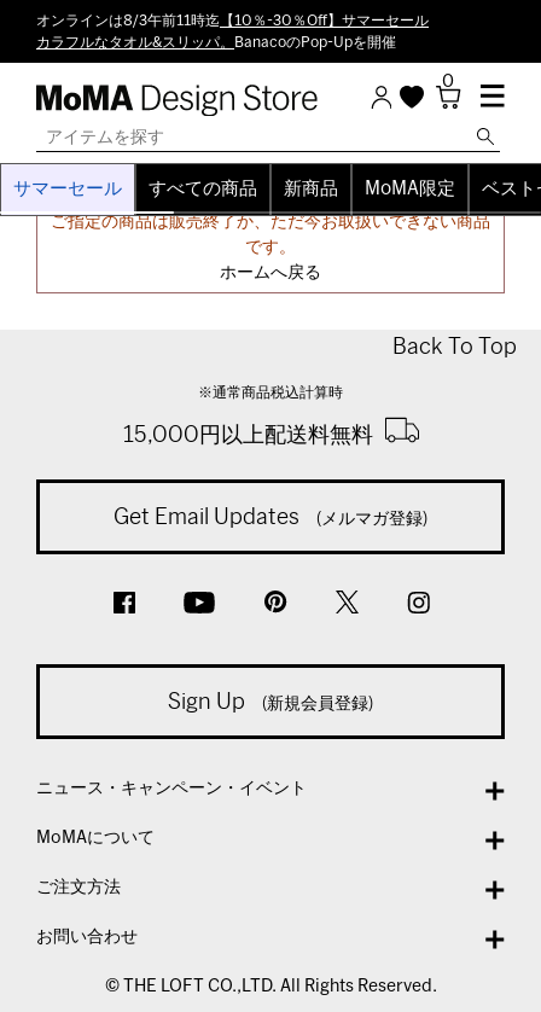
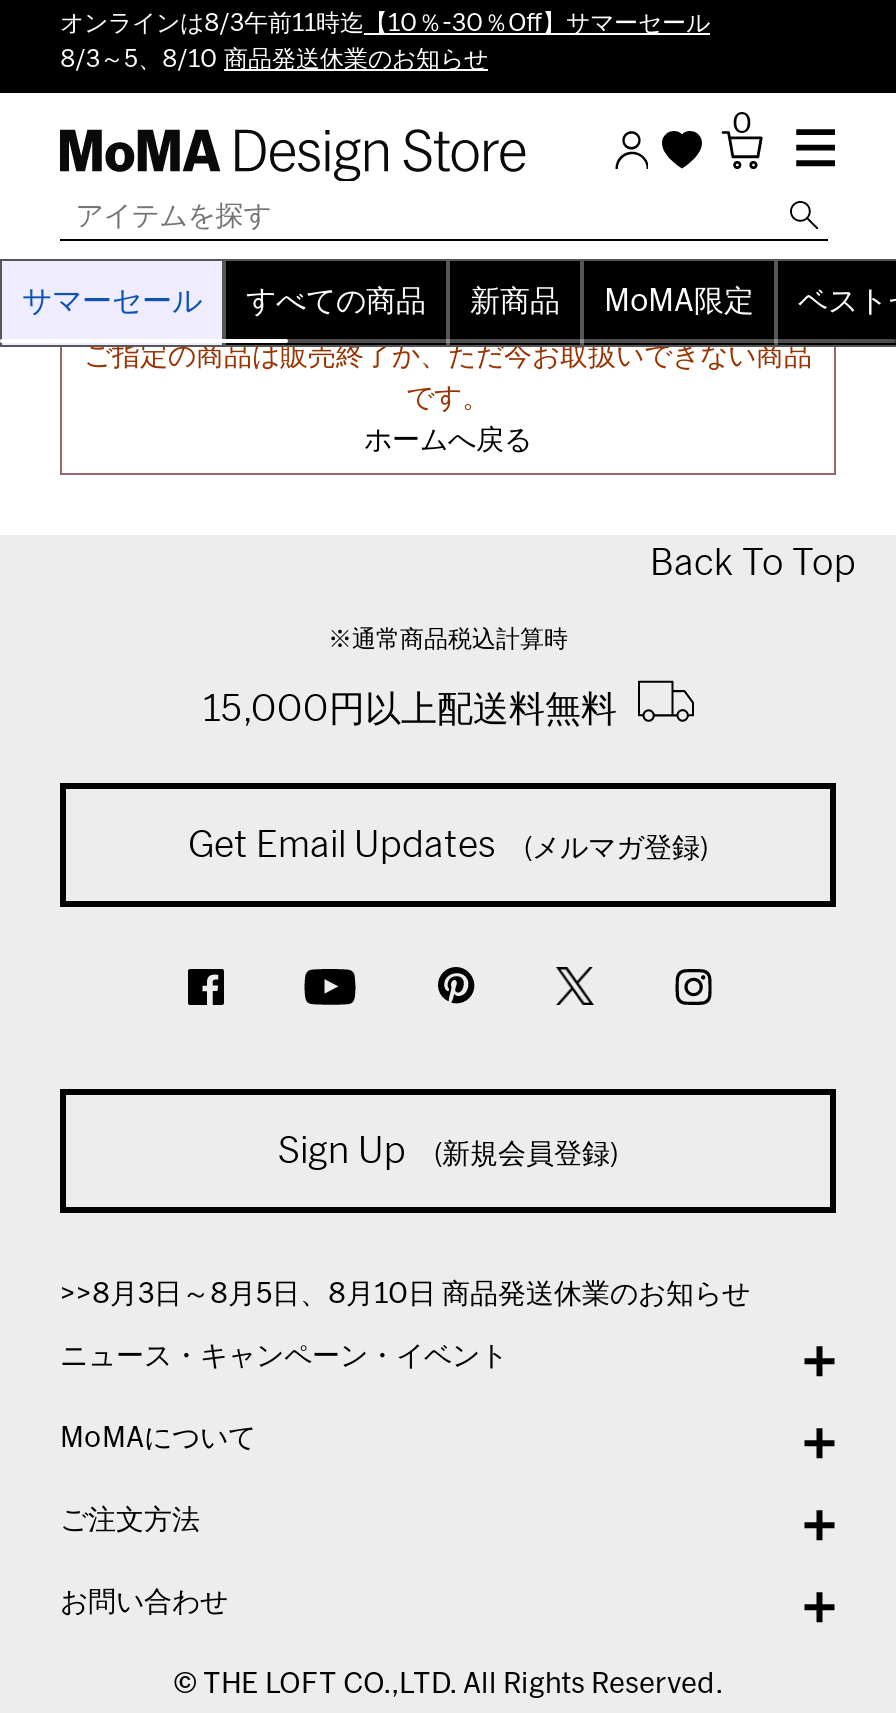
- カラフルなタオル&スリッパ。BanacoのPop-Upを開催
+ 8/3～5、8/10商品発送休業のお知らせ

+ >>8月3日～8月5日、8月10日 商品発送休業のお知らせ
